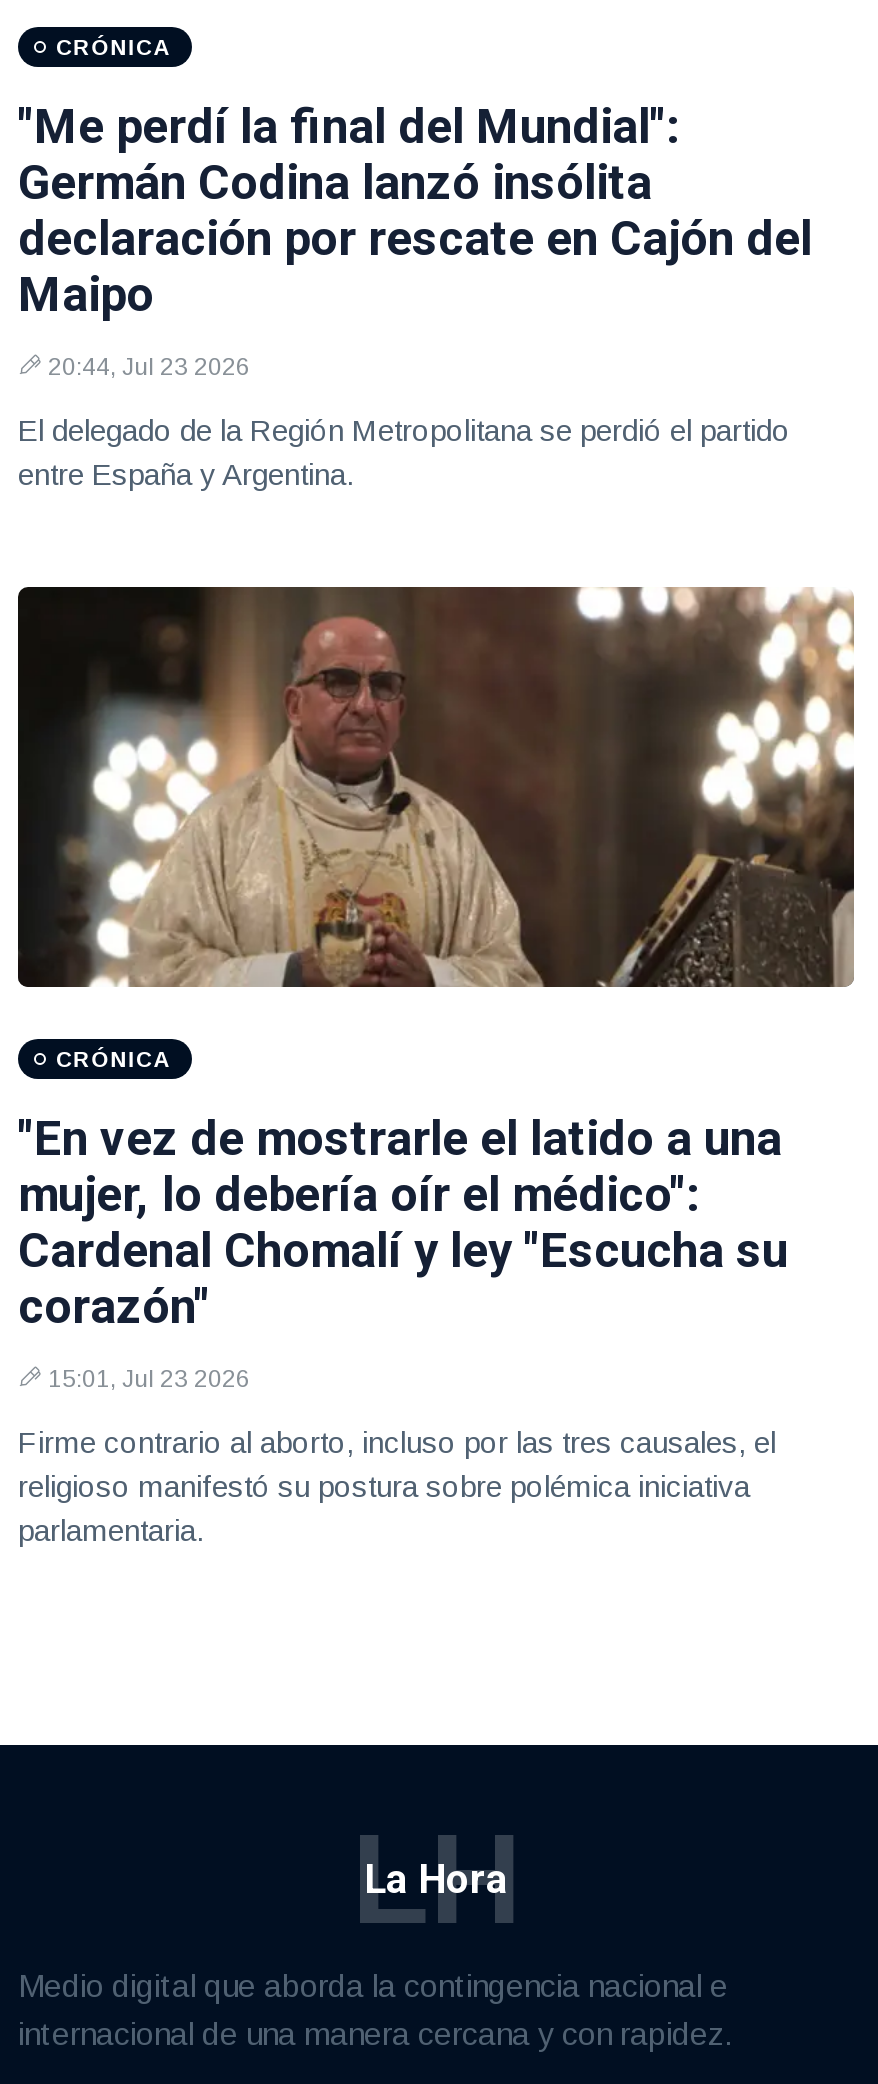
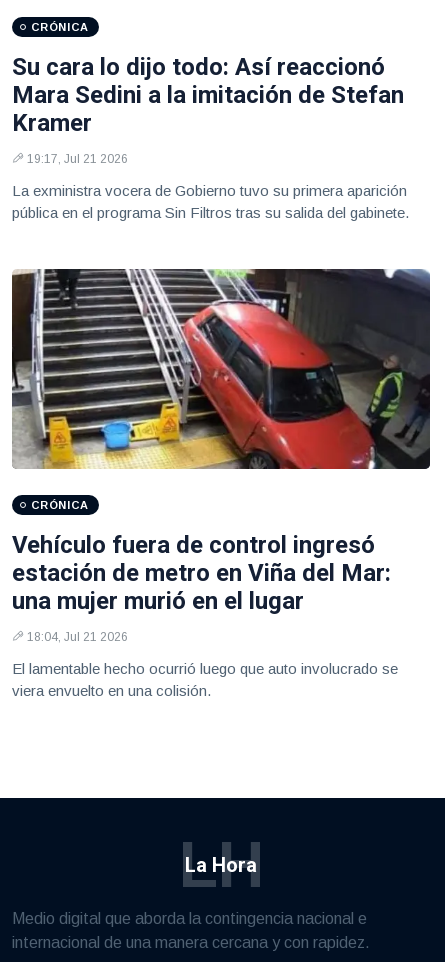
- "Me perdí la final del Mundial":
- Germán Codina lanzó insólita
- declaración por rescate en Cajón del
- Maipo
+ Su cara lo dijo todo: Así reaccionó
+ Mara Sedini a la imitación de Stefan
+ Kramer

- 20:44, Jul 23 2026
+ 19:17, Jul 21 2026

- El delegado de la Región Metropolitana se perdió el partido
- entre España y Argentina.
+ La exministra vocera de Gobierno tuvo su primera aparición
+ pública en el programa Sin Filtros tras su salida del gabinete.

- [image]
+ [image]

- "En vez de mostrarle el latido a una
- mujer, lo debería oír el médico":
- Cardenal Chomalí y ley "Escucha su
- corazón"
+ Vehículo fuera de control ingresó
+ estación de metro en Viña del Mar:
+ una mujer murió en el lugar

- 15:01, Jul 23 2026
+ 18:04, Jul 21 2026

- Firme contrario al aborto, incluso por las tres causales, el
- religioso manifestó su postura sobre polémica iniciativa
- parlamentaria.
+ El lamentable hecho ocurrió luego que auto involucrado se
+ viera envuelto en una colisión.
